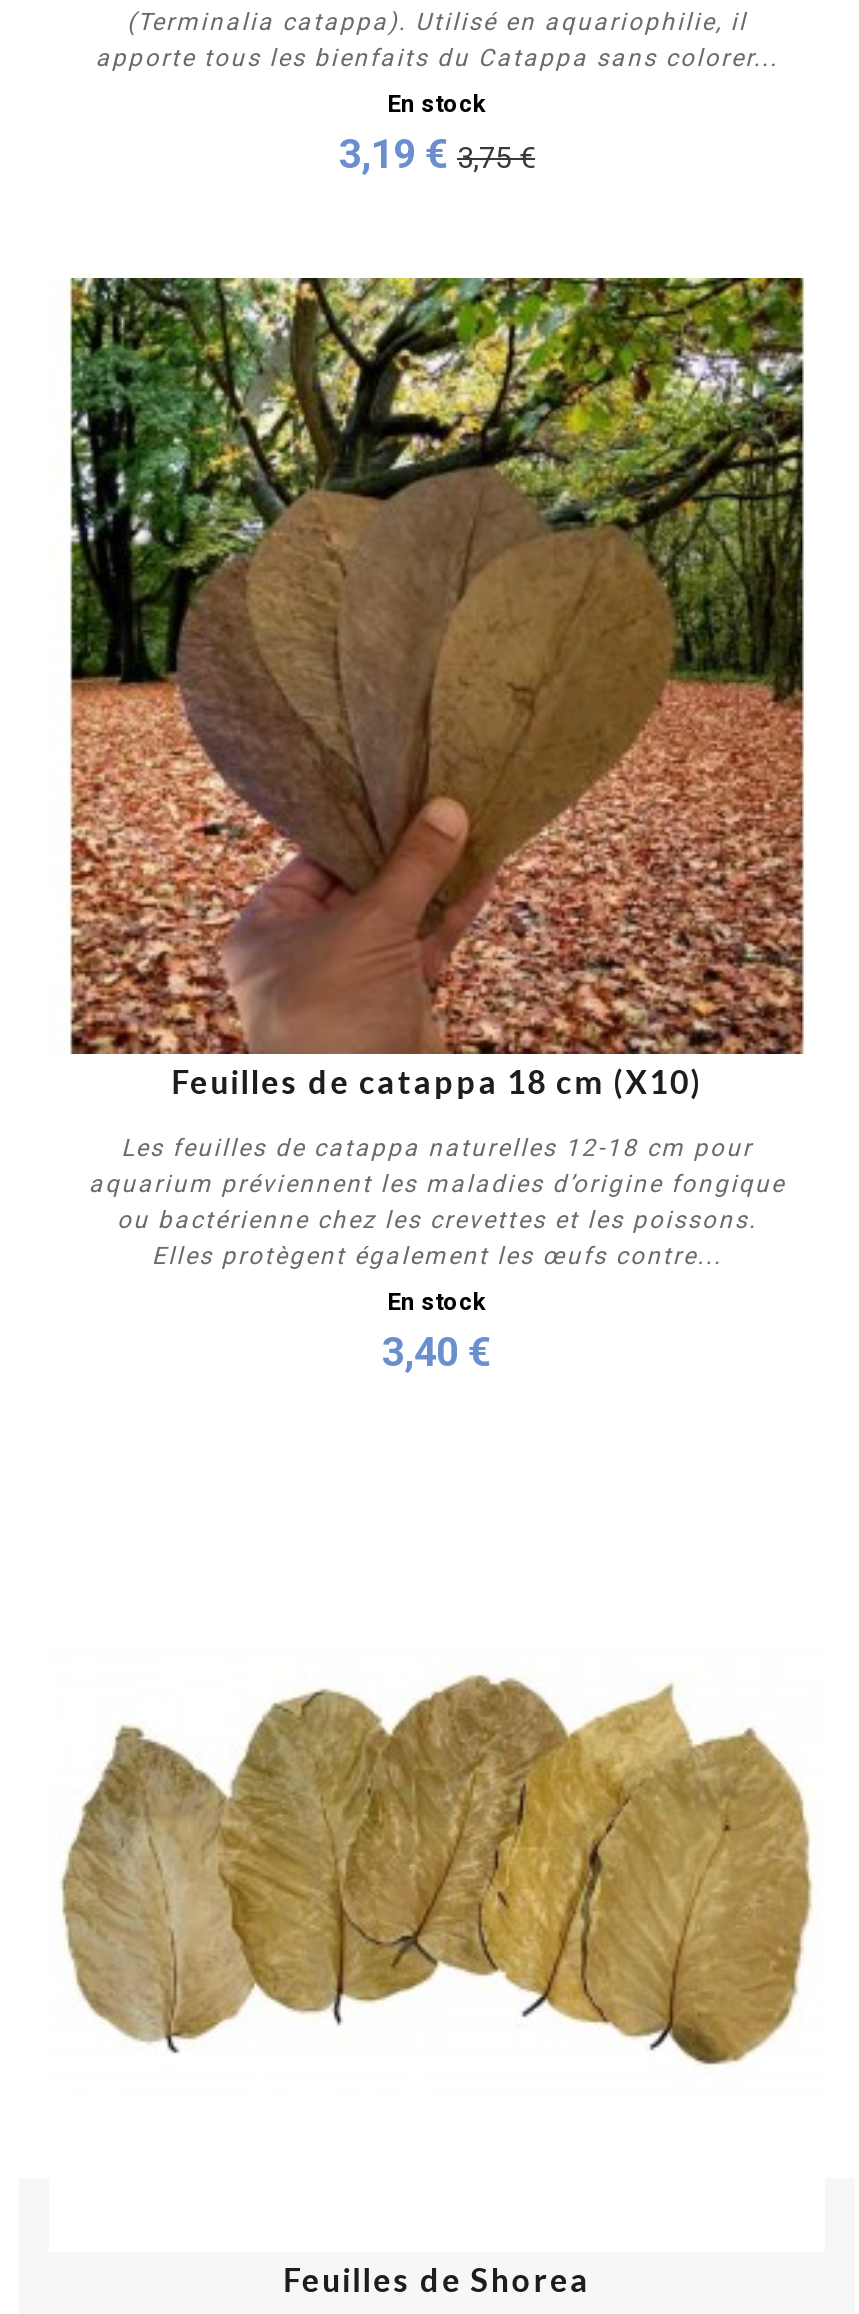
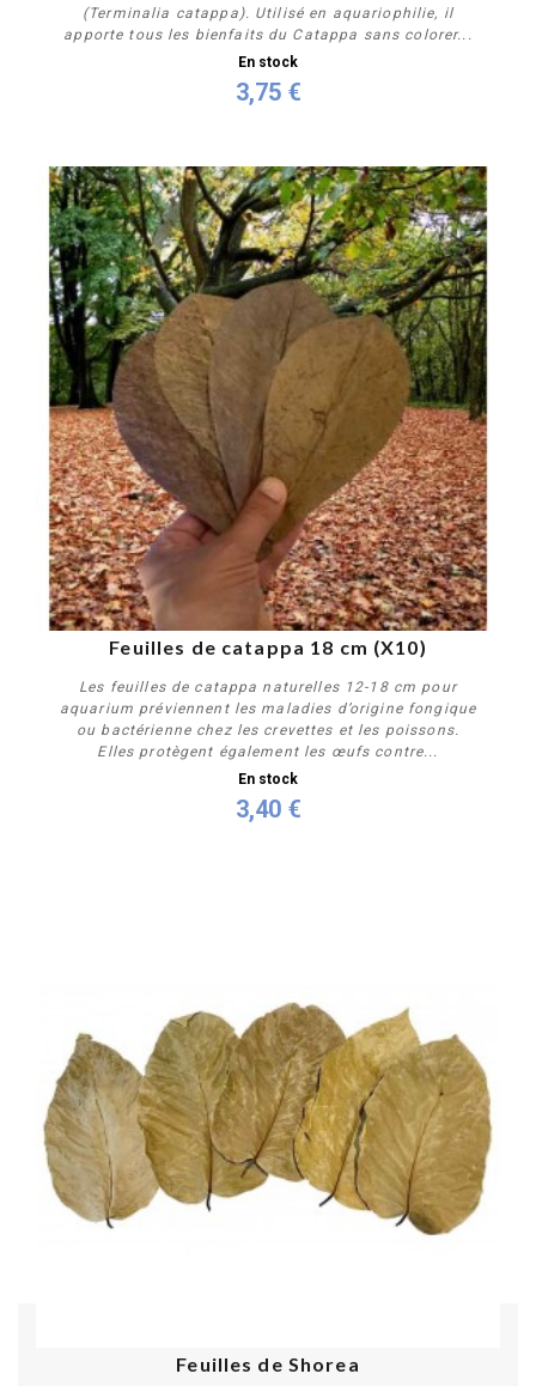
- 3,19 € 3,75 €
+ 3,75 €
